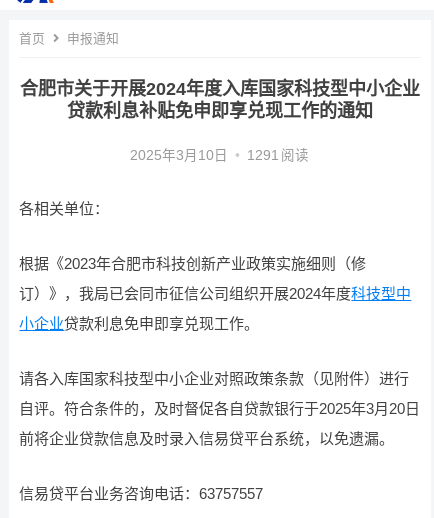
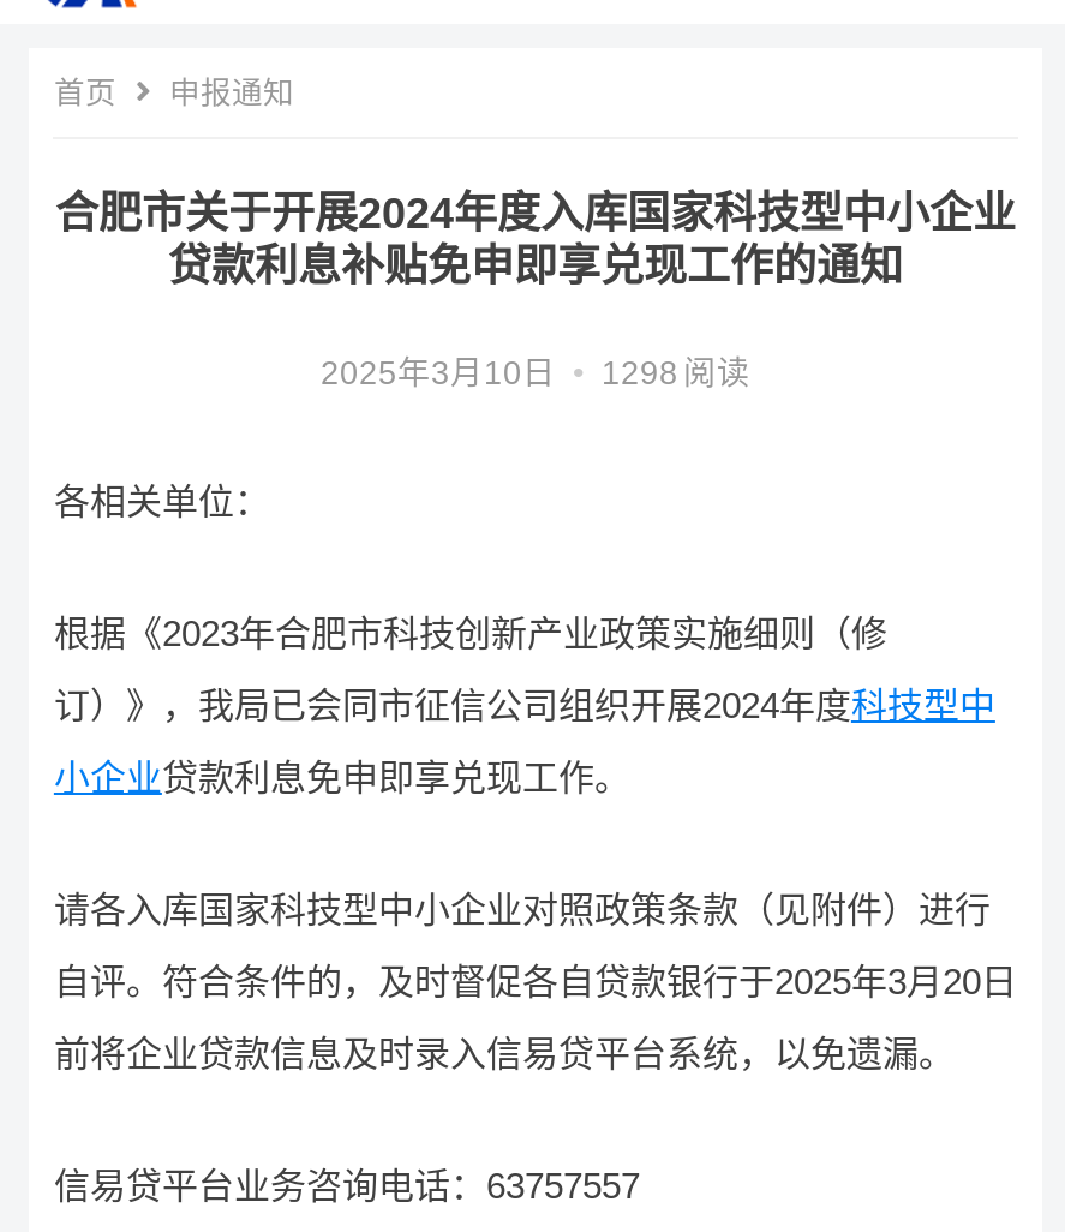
- 2025年3月10日 • 1291 阅读
+ 2025年3月10日 • 1298 阅读
